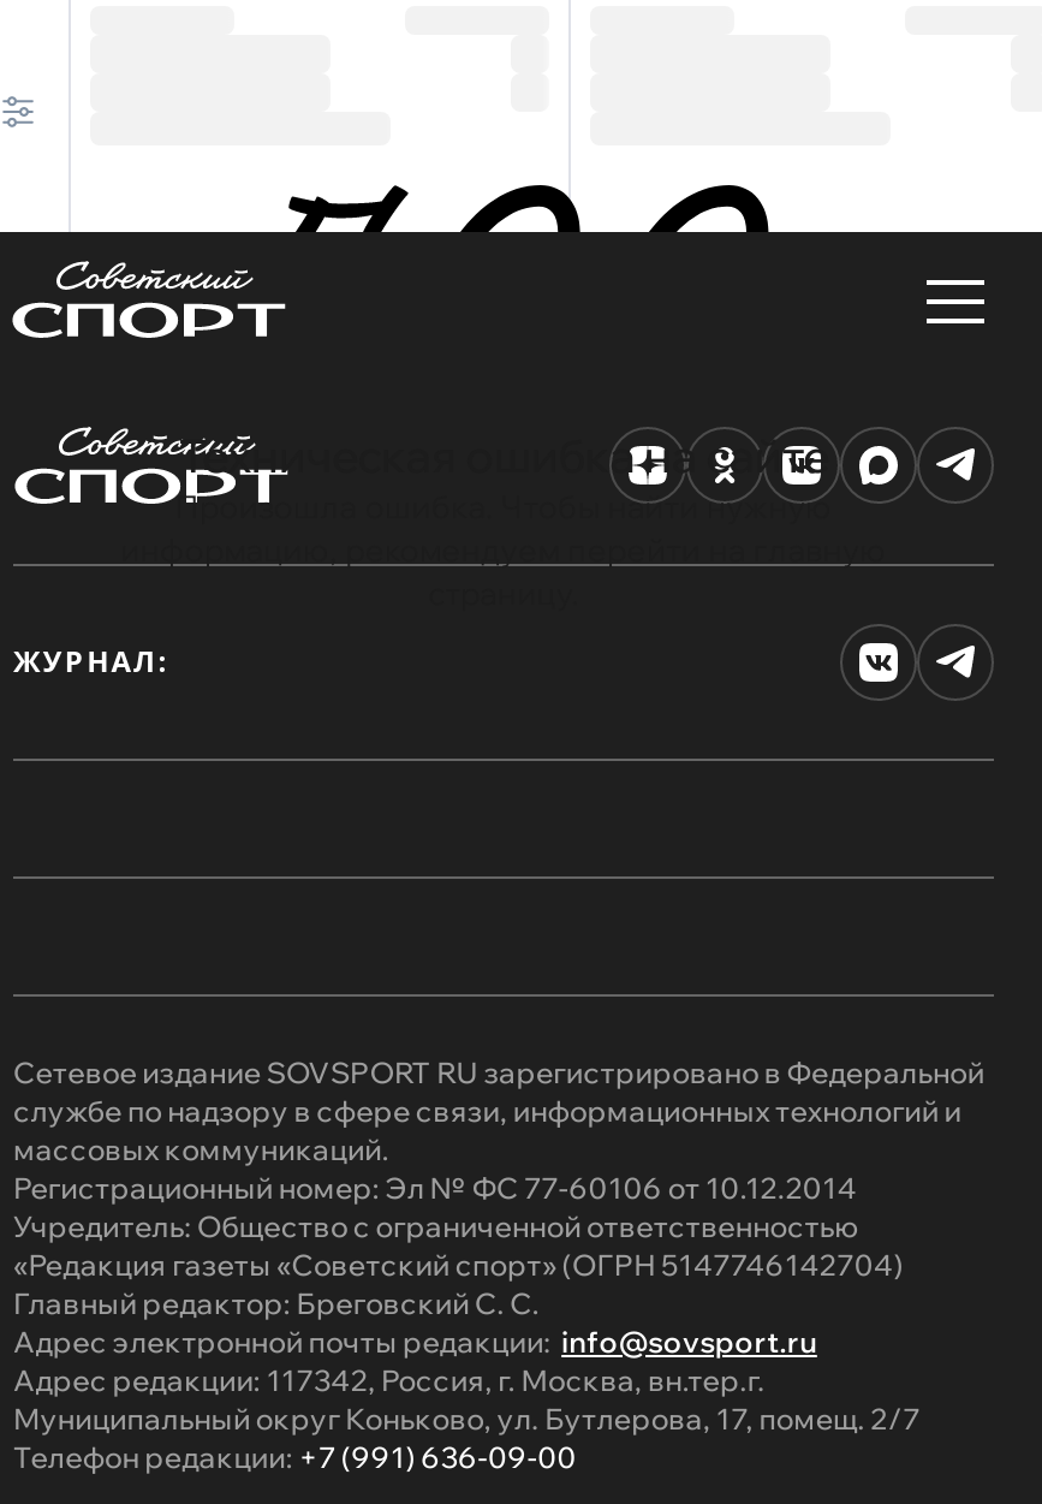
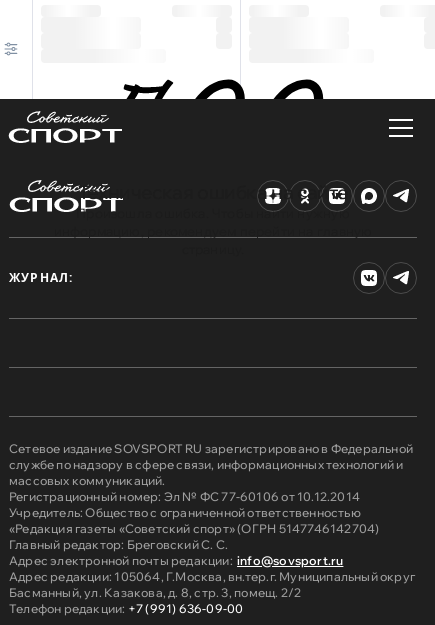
- Адрес редакции: 117342, Россия, г. Москва, вн.тер.г.
- Муниципальный округ Коньково, ул. Бутлерова, 17, помещ. 2/7
+ Адрес редакции: 105064, Г.Москва, вн.тер.г. Муниципальный округ
+ Басманный, ул. Казакова, д. 8, стр. 3, помещ. 2/2
